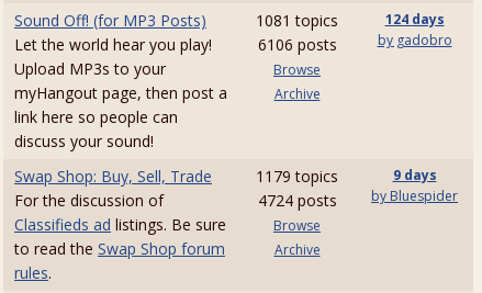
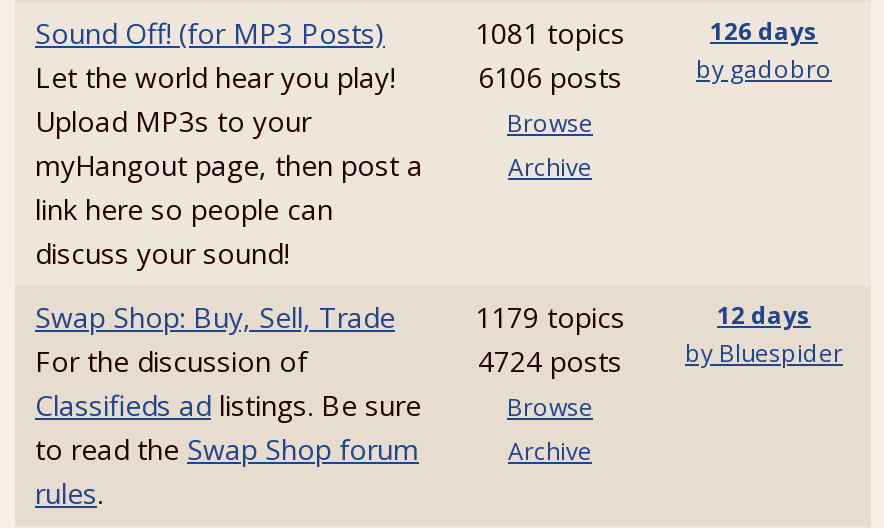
- 124 days
+ 126 days

- 9 days
+ 12 days
